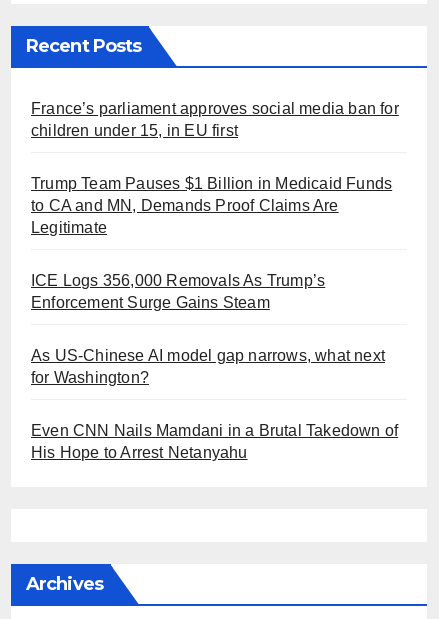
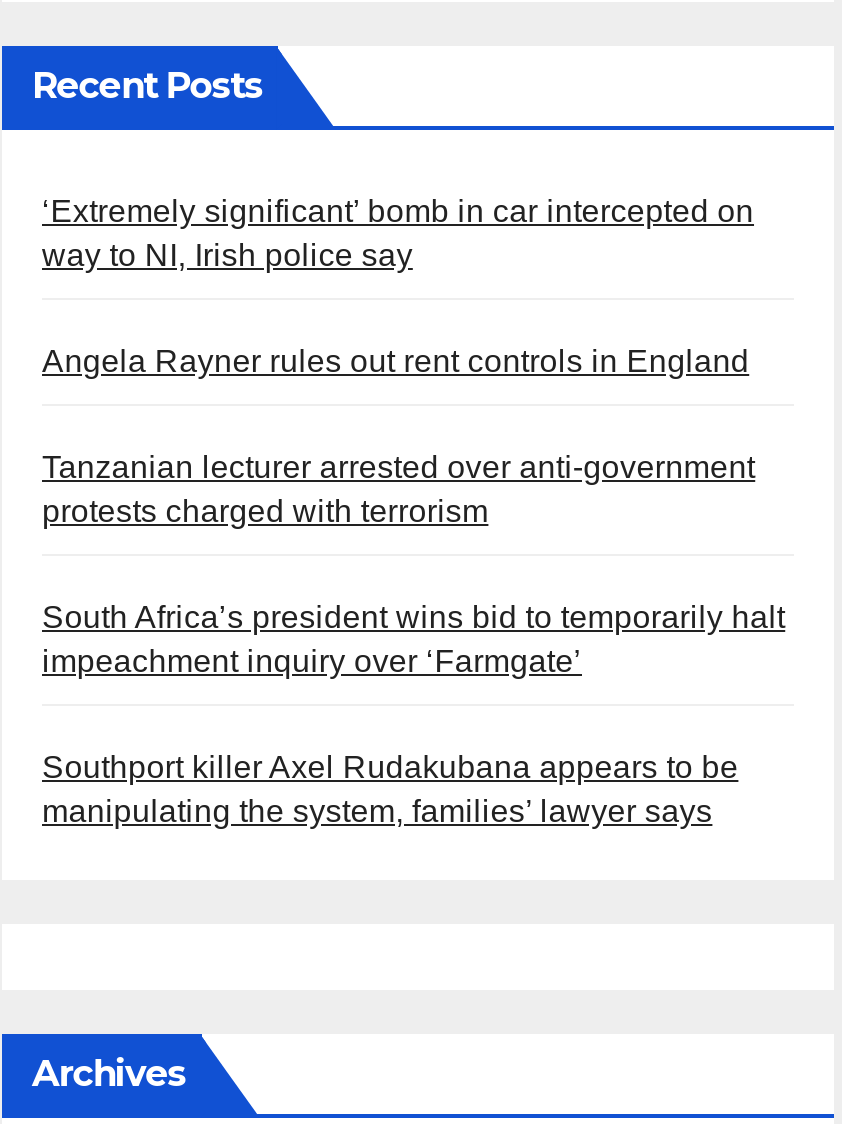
- France’s parliament approves social media ban for
- children under 15, in EU first
+ ‘Extremely significant’ bomb in car intercepted on
+ way to NI, Irish police say

- Trump Team Pauses $1 Billion in Medicaid Funds
- to CA and MN, Demands Proof Claims Are
- Legitimate
+ Angela Rayner rules out rent controls in England

- ICE Logs 356,000 Removals As Trump’s
- Enforcement Surge Gains Steam
+ Tanzanian lecturer arrested over anti-government
+ protests charged with terrorism

- As US-Chinese AI model gap narrows, what next
- for Washington?
+ South Africa’s president wins bid to temporarily halt
+ impeachment inquiry over ‘Farmgate’

- Even CNN Nails Mamdani in a Brutal Takedown of
- His Hope to Arrest Netanyahu
+ Southport killer Axel Rudakubana appears to be
+ manipulating the system, families’ lawyer says
